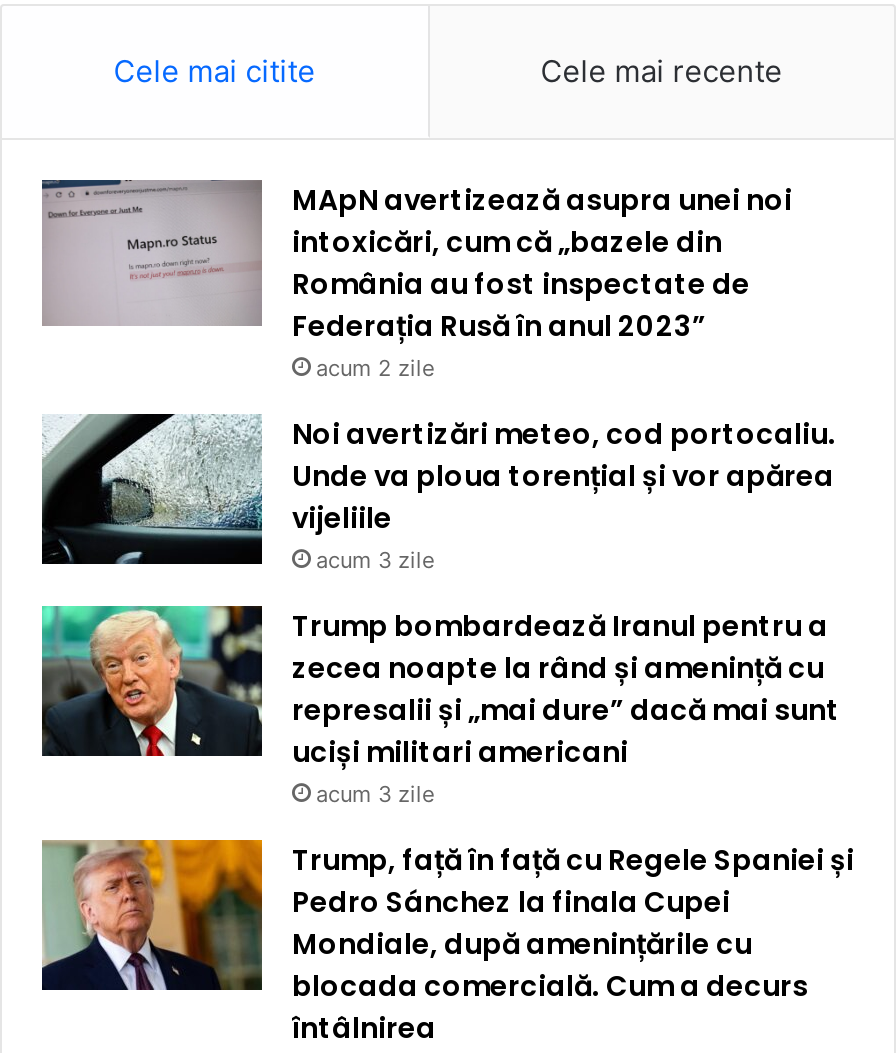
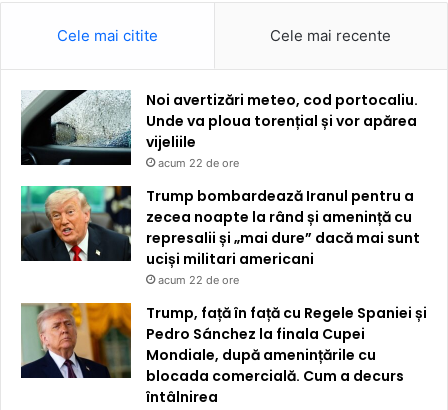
- [image]
- MApN avertizează asupra unei noi
- intoxicări, cum că „bazele din
- România au fost inspectate de
- Federația Rusă în anul 2023”
- acum 2 zile

- acum 3 zile
+ acum 22 de ore

- acum 3 zile
+ acum 22 de ore
